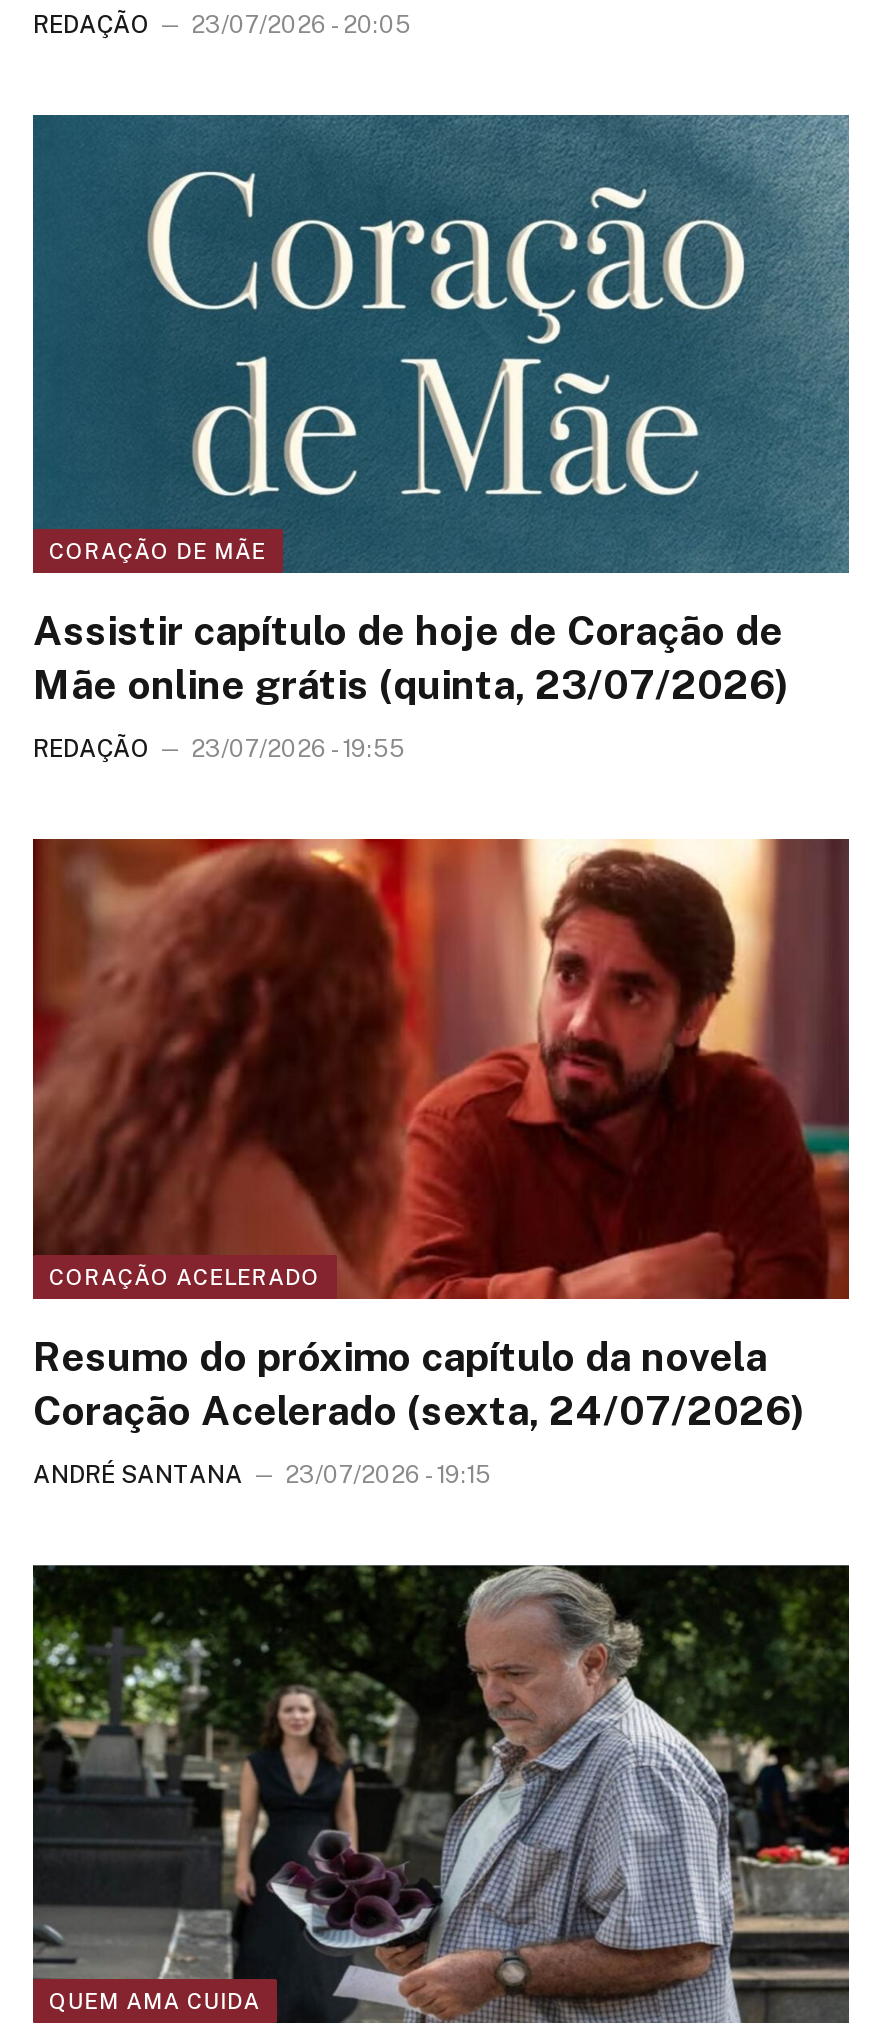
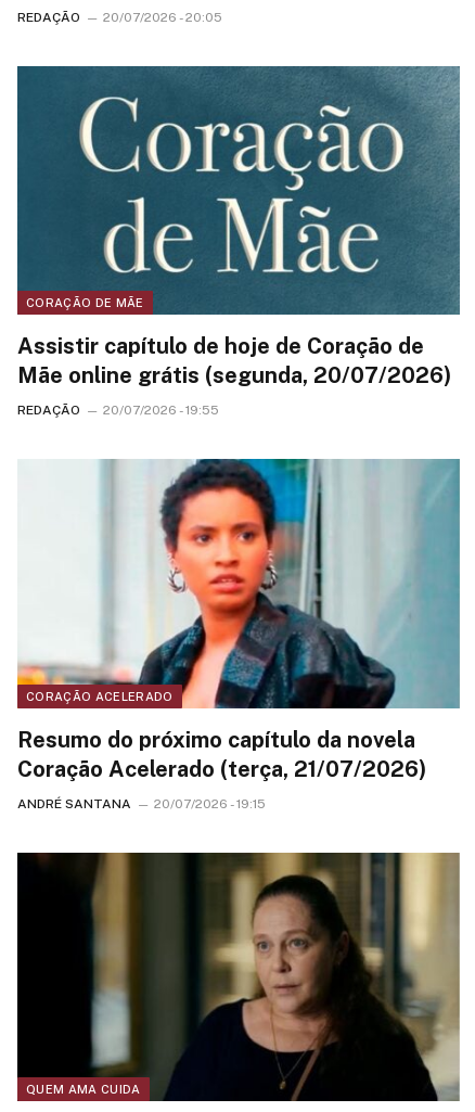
- REDAÇÃO 23/07/2026 - 20:05
+ REDAÇÃO 20/07/2026 - 20:05

- Mãe online grátis (quinta, 23/07/2026)
+ Mãe online grátis (segunda, 20/07/2026)

- REDAÇÃO 23/07/2026 - 19:55
+ REDAÇÃO 20/07/2026 - 19:55

- [image]
+ [image]

- Coração Acelerado (sexta, 24/07/2026)
+ Coração Acelerado (terça, 21/07/2026)

- ANDRÉ SANTANA 23/07/2026 - 19:15
+ ANDRÉ SANTANA 20/07/2026 - 19:15

- [image]
+ [image]
